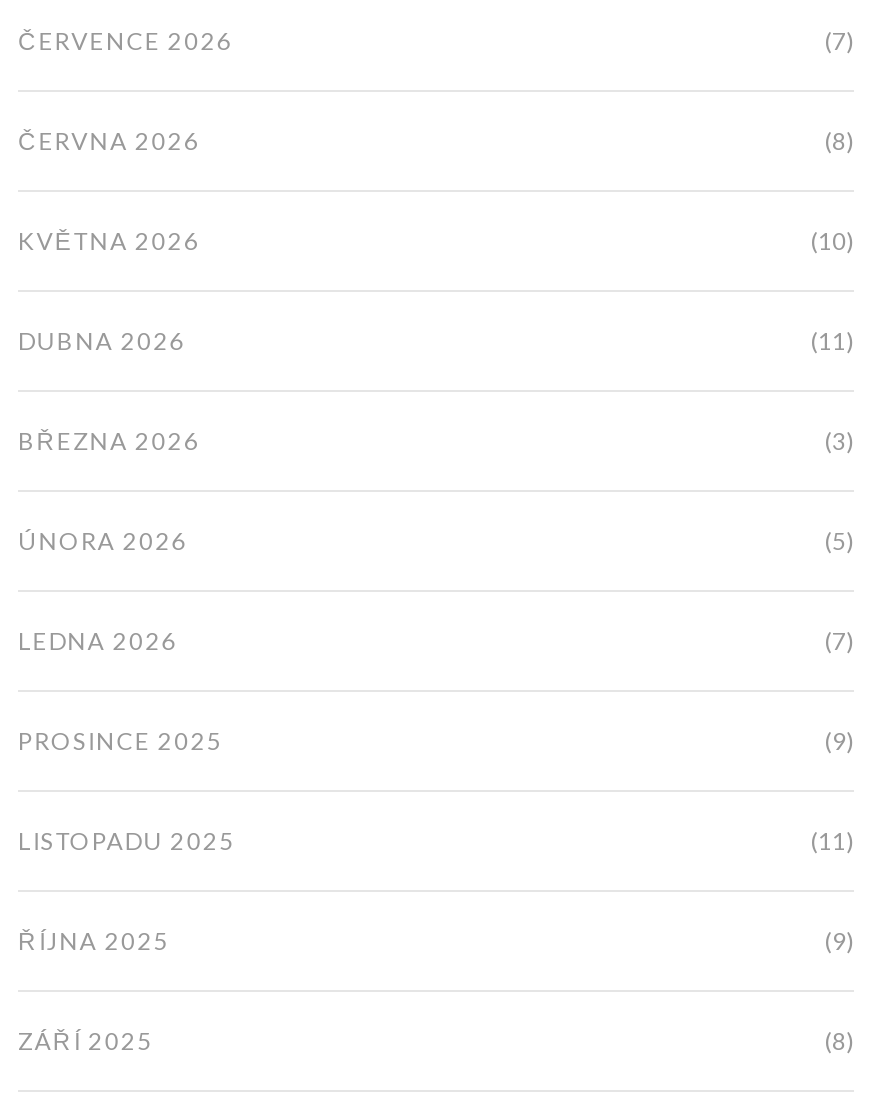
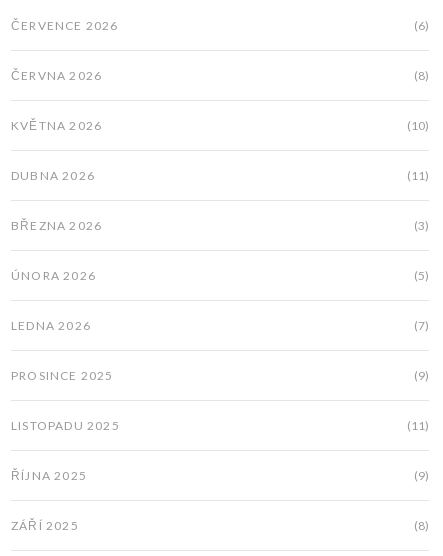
- (7)
+ (6)
